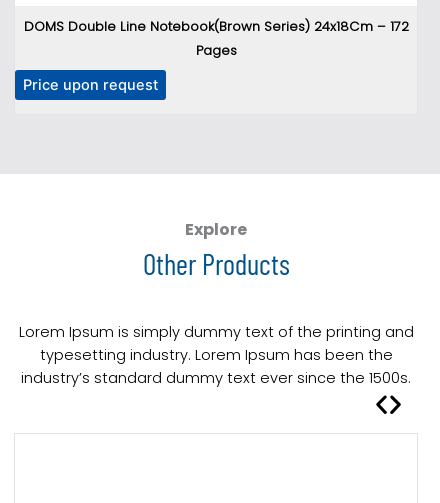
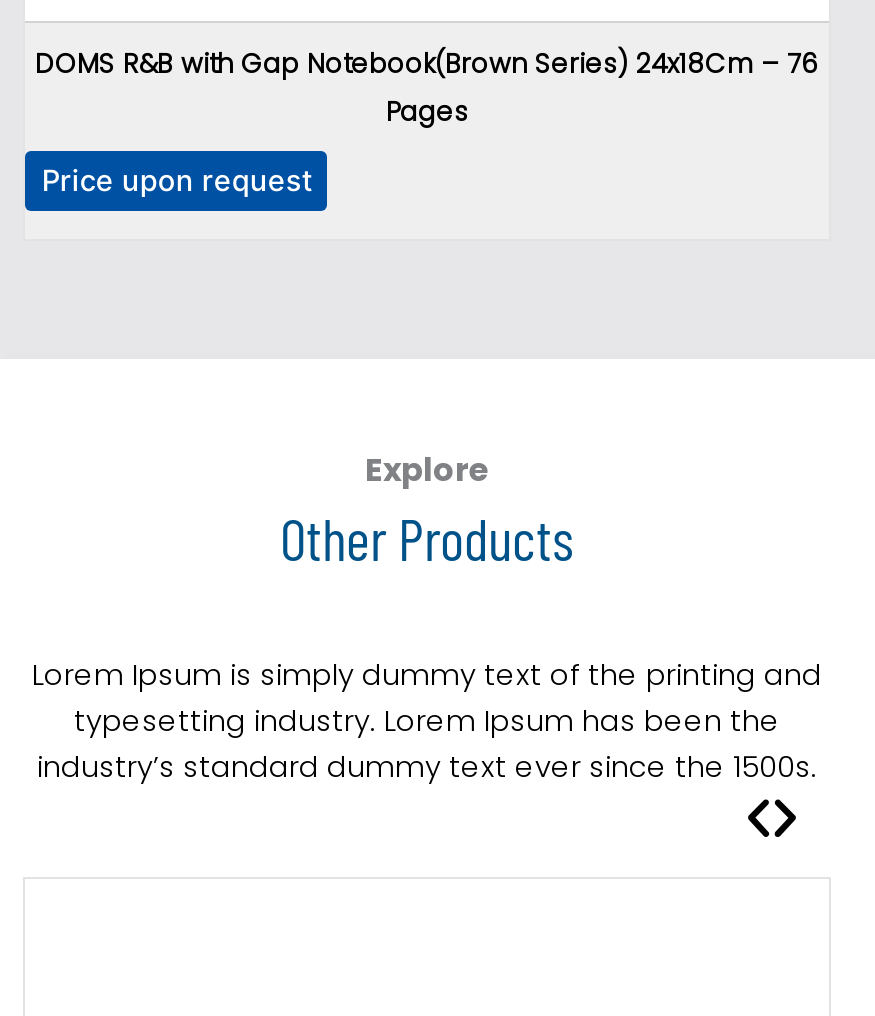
- DOMS Double Line Notebook(Brown Series) 24x18Cm – 172
+ DOMS R&B with Gap Notebook(Brown Series) 24x18Cm – 76
